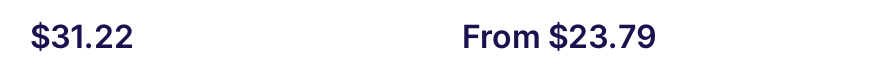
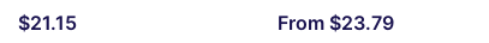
- $31.22
+ $21.15
